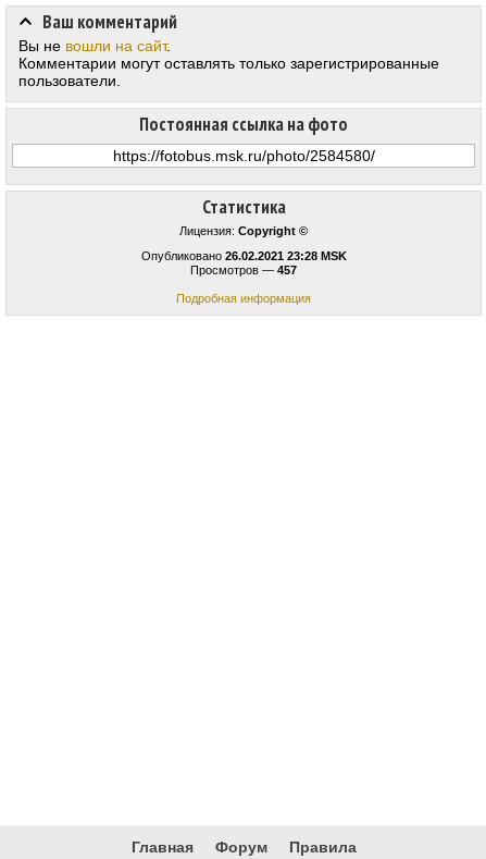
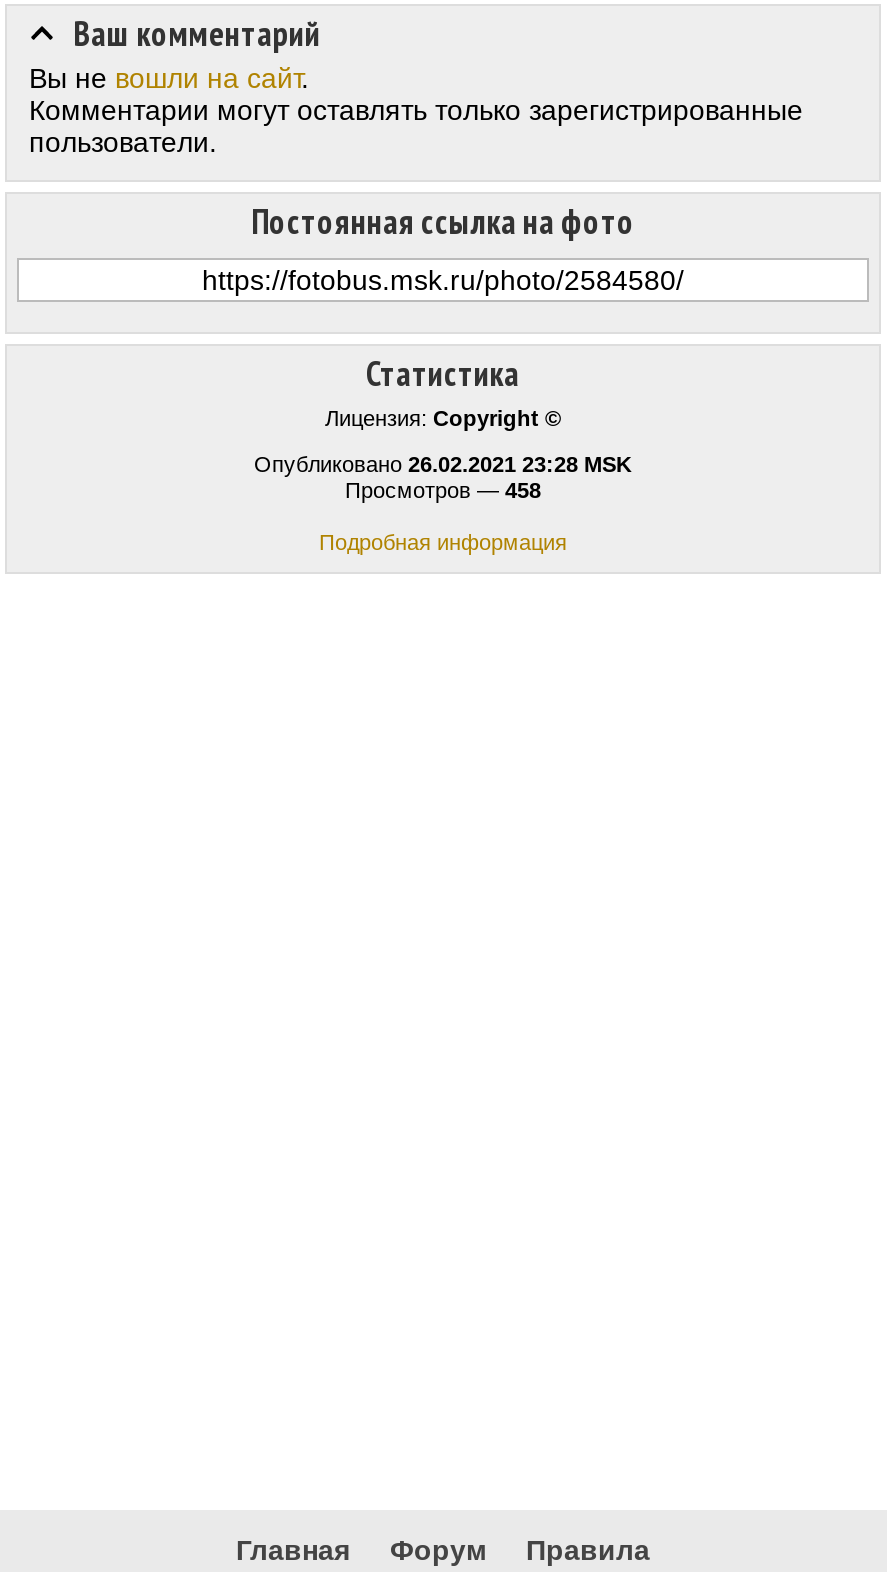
- Просмотров — 457
+ Просмотров — 458
